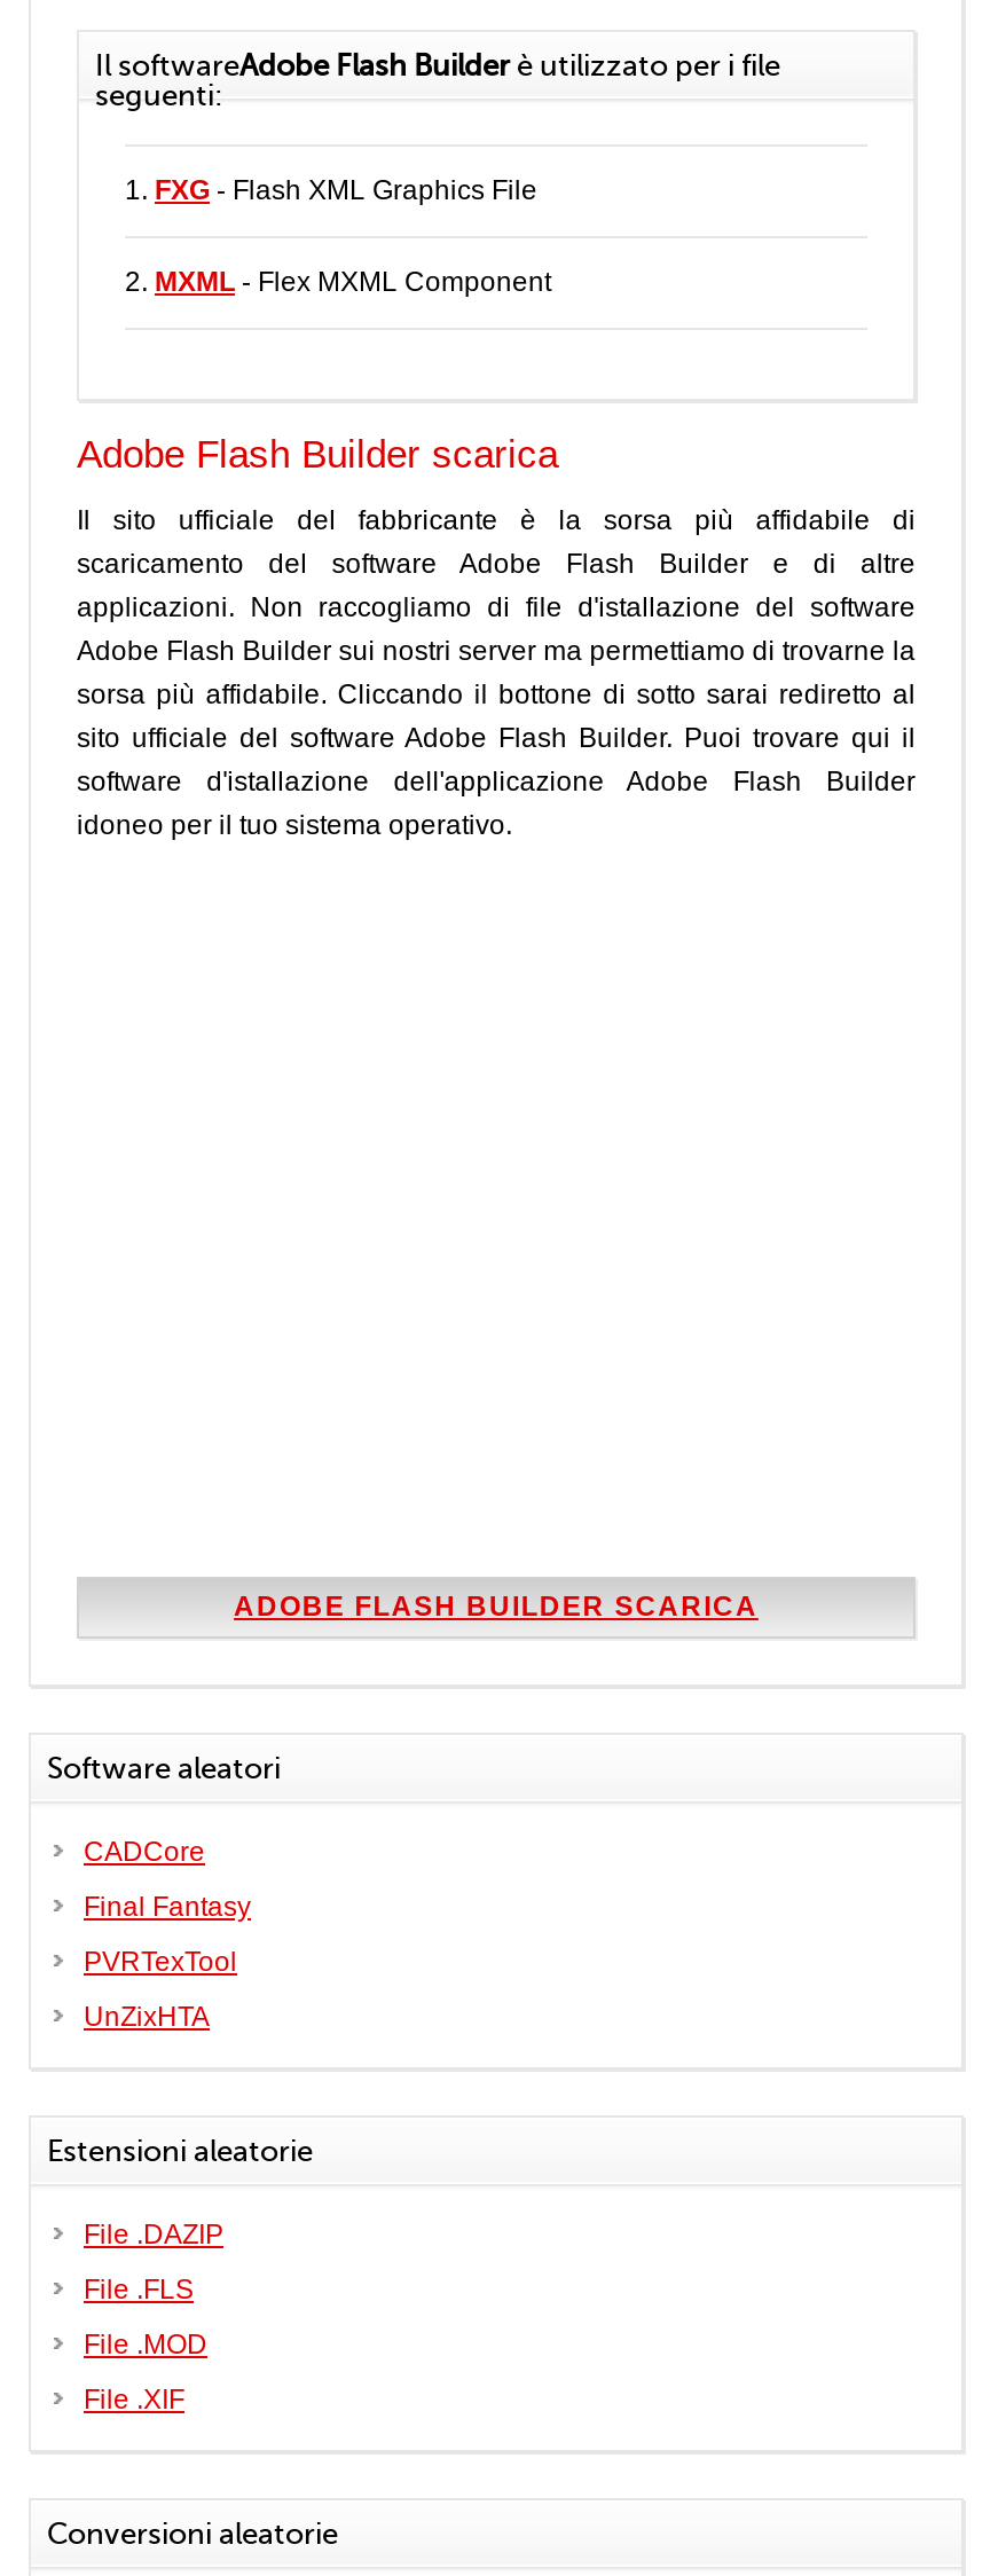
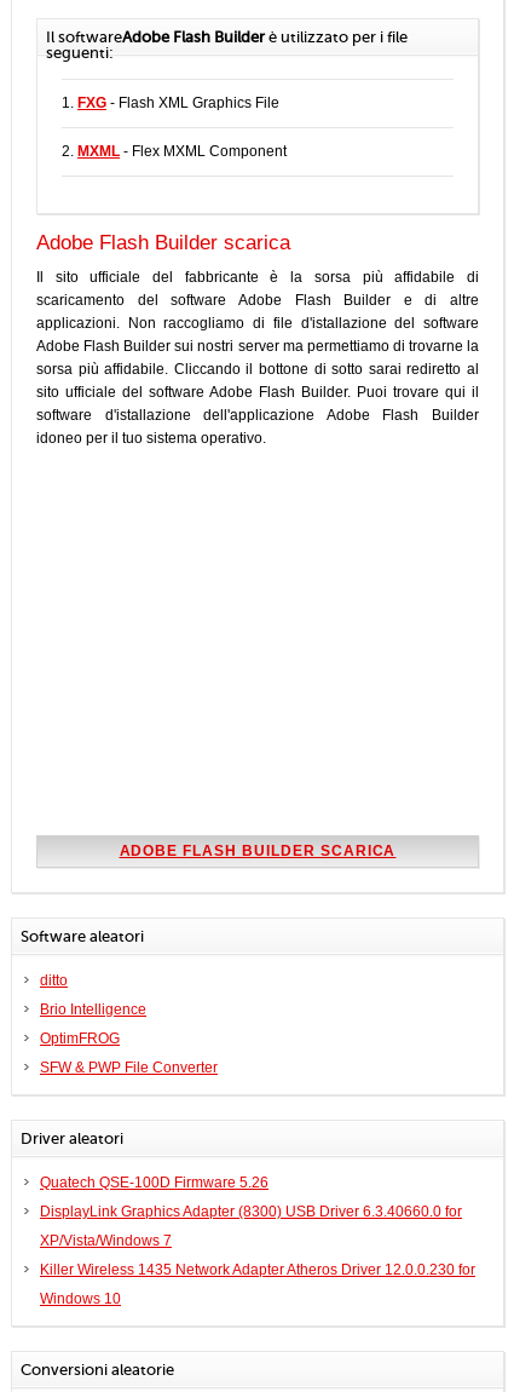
- CADCore
- Final Fantasy
- PVRTexTool
- UnZixHTA
+ ditto
+ Brio Intelligence
+ OptimFROG
+ SFW & PWP File Converter

- Estensioni aleatorie
- File .DAZIP
- File .FLS
- File .MOD
- File .XIF
+ Driver aleatori
+ Quatech QSE-100D Firmware 5.26
+ DisplayLink Graphics Adapter (8300) USB Driver 6.3.40660.0 for
+ XP/Vista/Windows 7
+ Killer Wireless 1435 Network Adapter Atheros Driver 12.0.0.230 for
+ Windows 10
